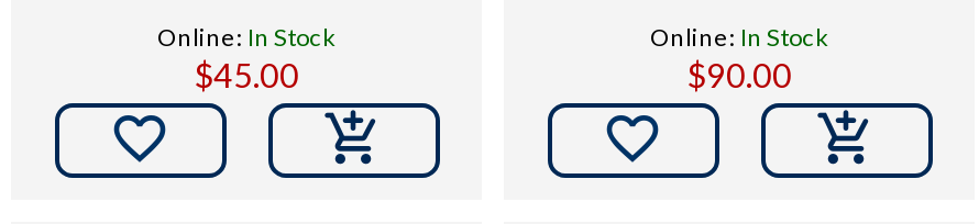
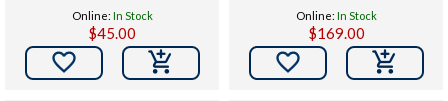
- $90.00
+ $169.00
